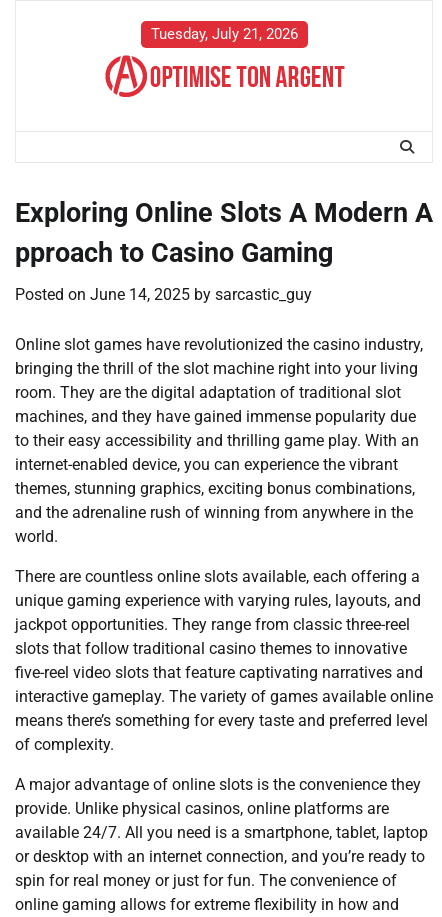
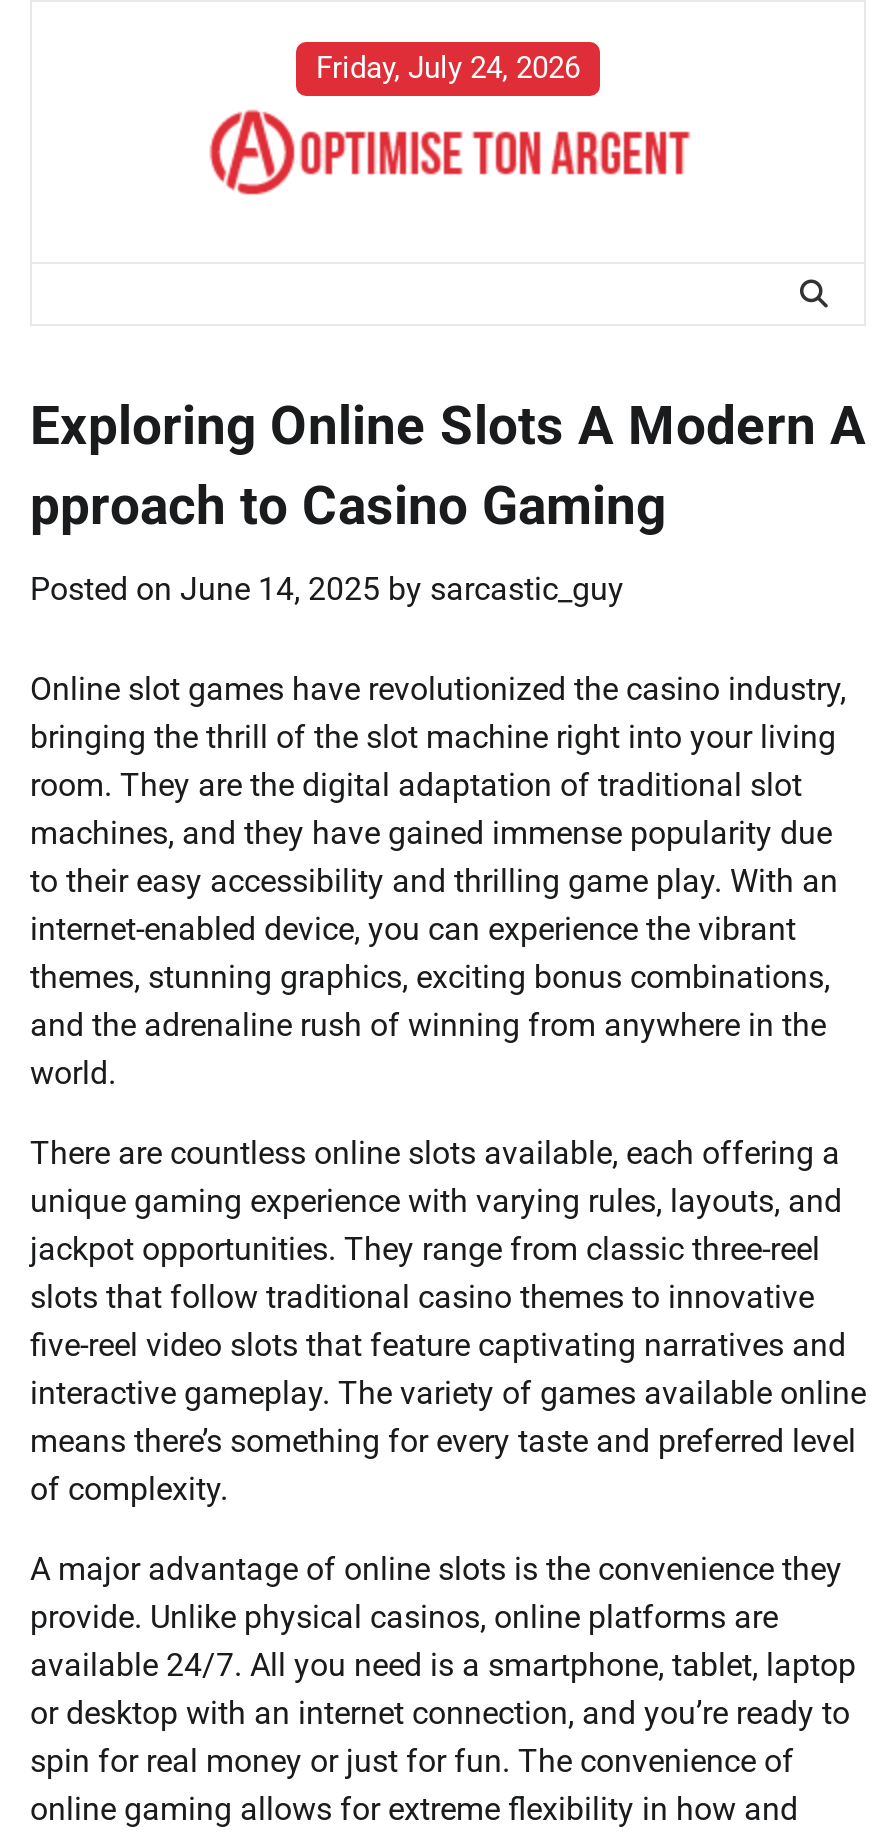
- Tuesday, July 21, 2026
+ Friday, July 24, 2026
